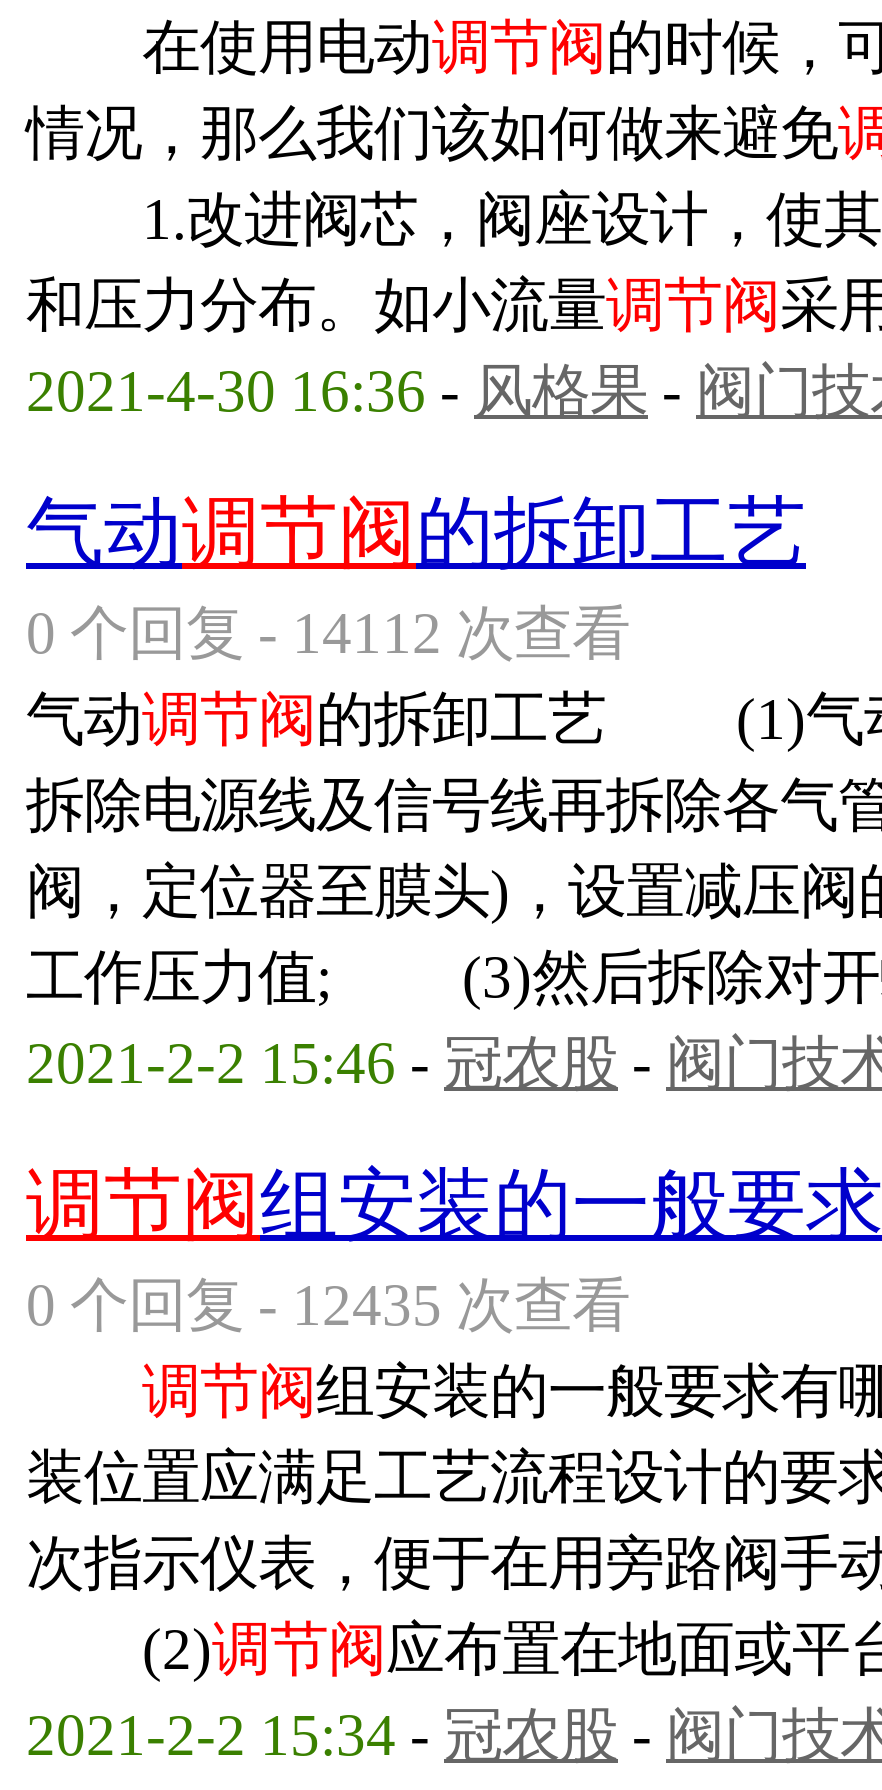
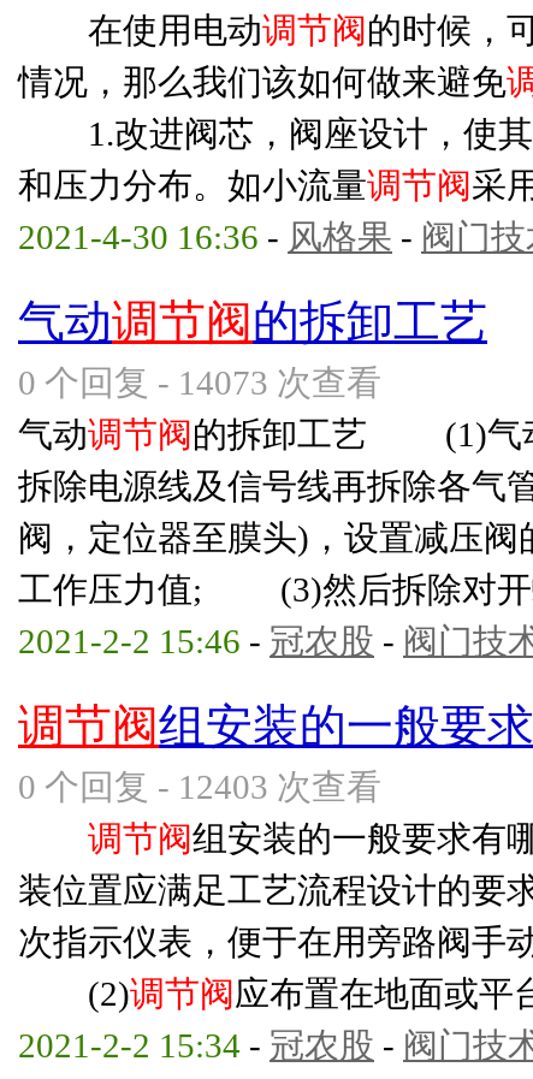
- 0 个回复 - 14112 次查看
+ 0 个回复 - 14073 次查看

- 0 个回复 - 12435 次查看
+ 0 个回复 - 12403 次查看
